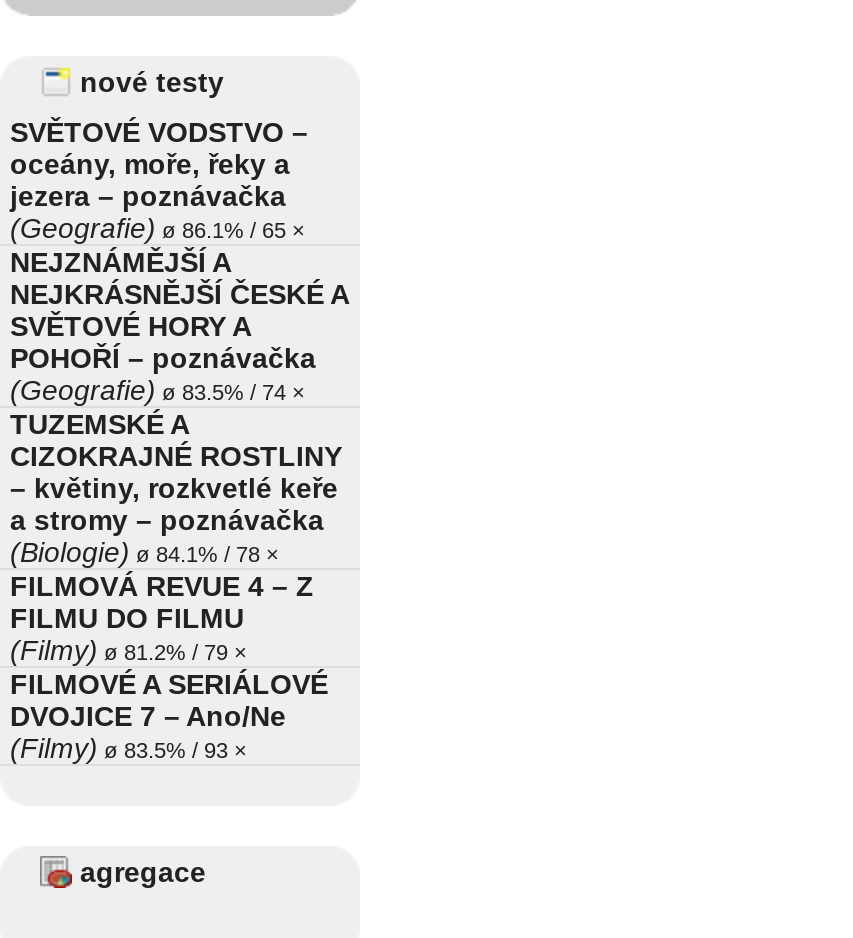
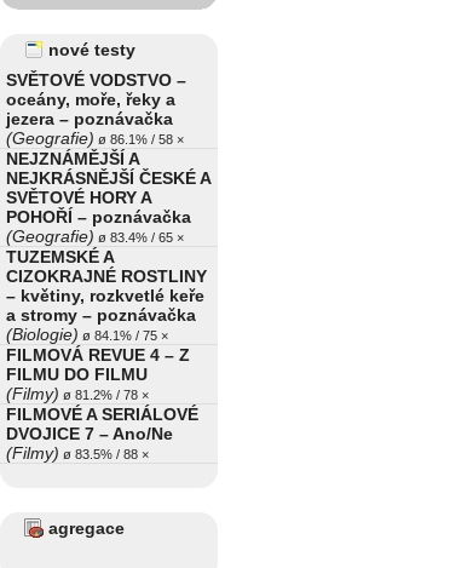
- (Geografie) ø 86.1% / 65 ×
+ (Geografie) ø 86.1% / 58 ×

- (Geografie)ø 83.5% / 74 ×
+ (Geografie)ø 83.4% / 65 ×

- (Biologie) ø 84.1% / 78 ×
+ (Biologie) ø 84.1% / 75 ×

- (Filmy) ø 81.2% / 79 ×
+ (Filmy) ø 81.2% / 78 ×

- (Filmy) ø 83.5% / 93 ×
+ (Filmy) ø 83.5% / 88 ×
